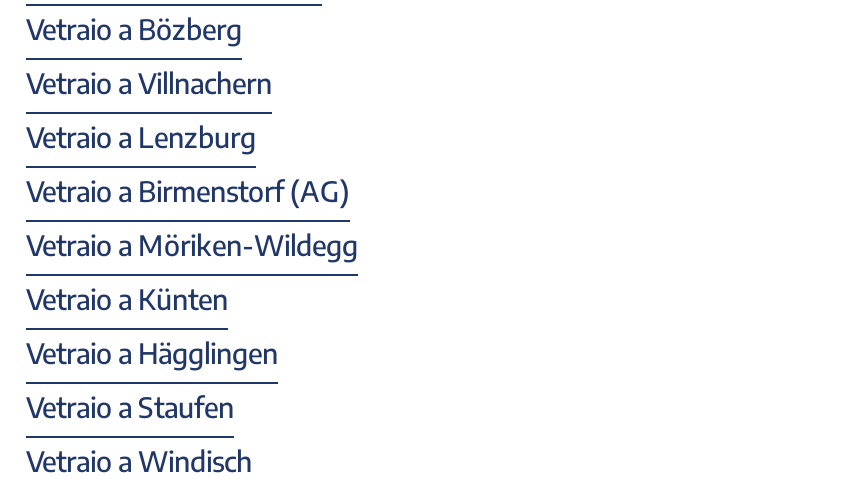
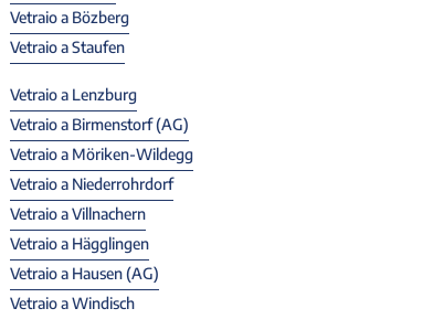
moved down: Vetraio a Villnachern

- Vetraio a Künten
+ Vetraio a Niederrohrdorf

+ Vetraio a Hausen (AG)

moved up: Vetraio a Staufen
